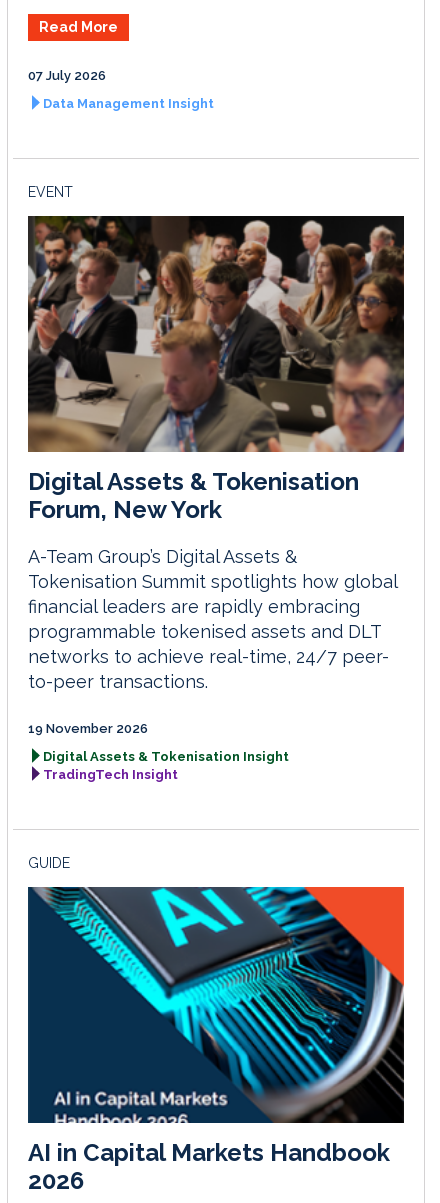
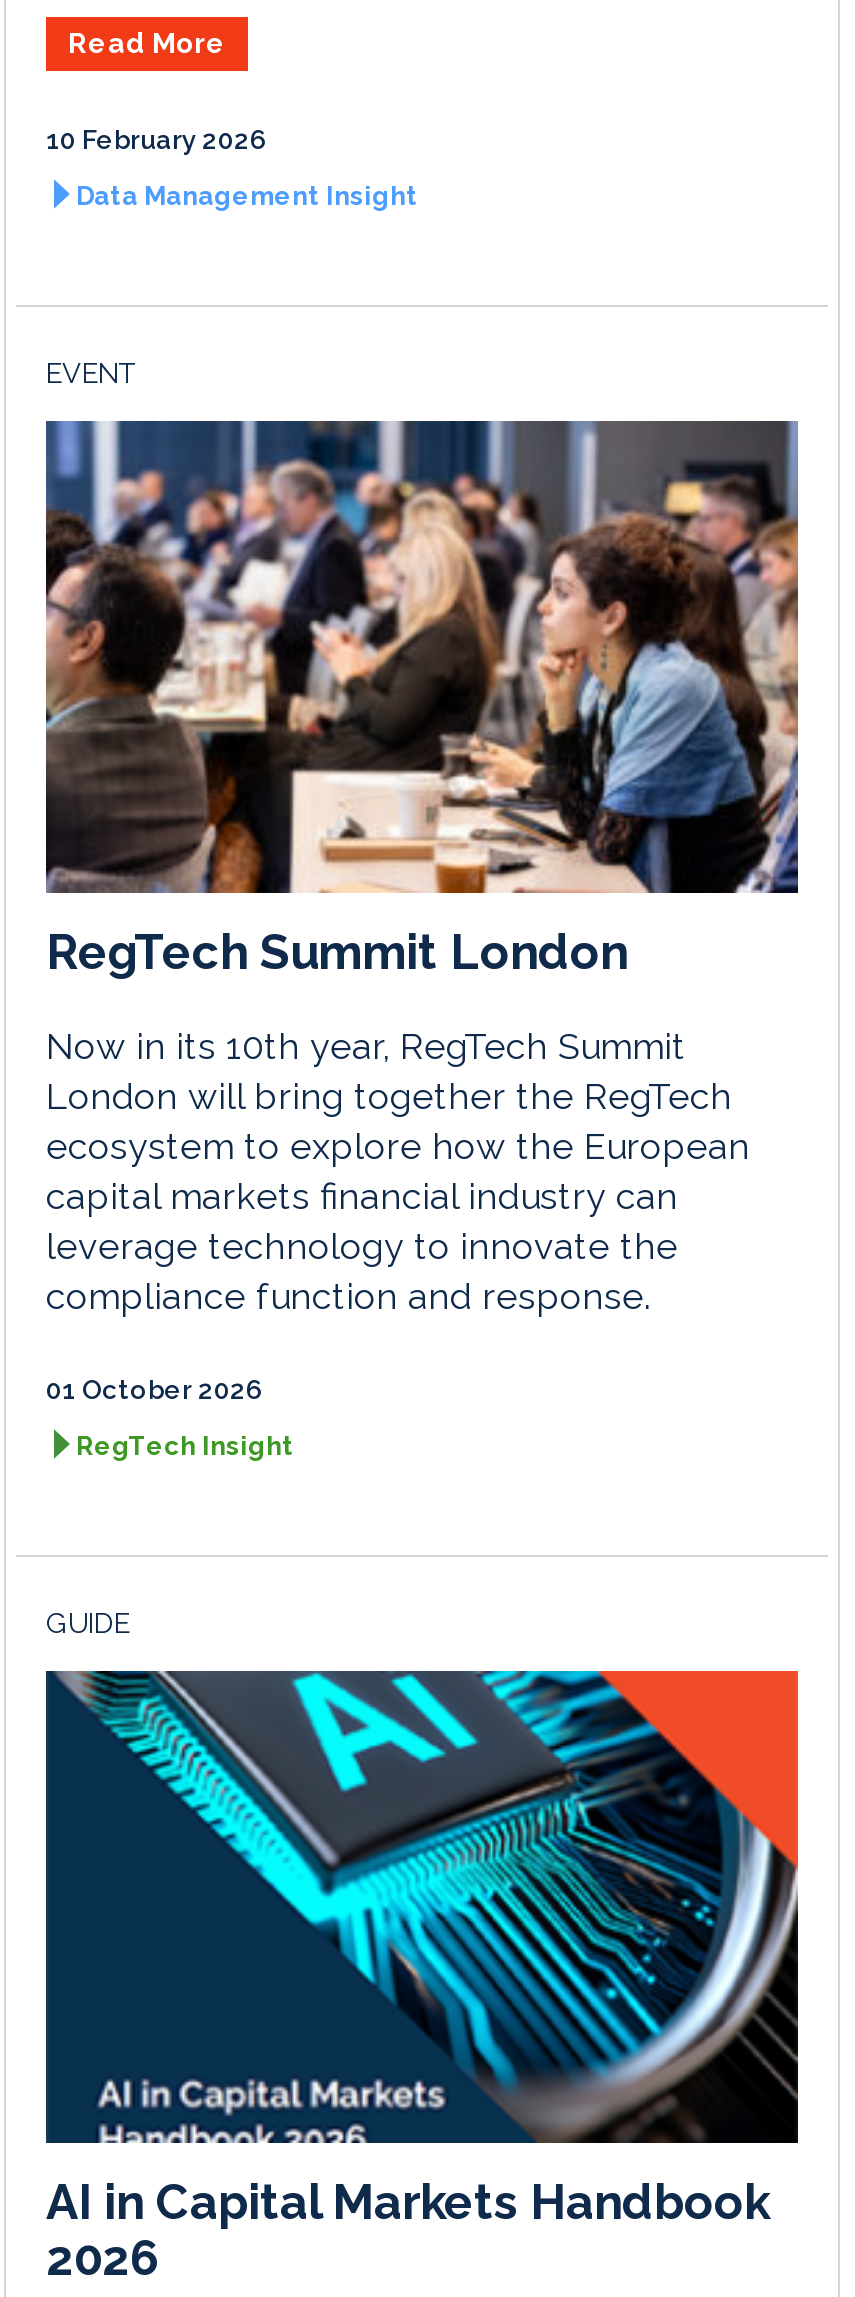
- 07 July 2026
+ 10 February 2026

- [image]
- Digital Assets & Tokenisation
- Forum, New York
+ [image]
+ RegTech Summit London

- A-Team Group’s Digital Assets &
- Tokenisation Summit spotlights how global
- financial leaders are rapidly embracing
- programmable tokenised assets and DLT
- networks to achieve real-time, 24/7 peer-
- to-peer transactions.
+ Now in its 10th year, RegTech Summit
+ London will bring together the RegTech
+ ecosystem to explore how the European
+ capital markets financial industry can
+ leverage technology to innovate the
+ compliance function and response.

- 19 November 2026
+ 01 October 2026

- Digital Assets & Tokenisation Insight
- TradingTech Insight
+ RegTech Insight
